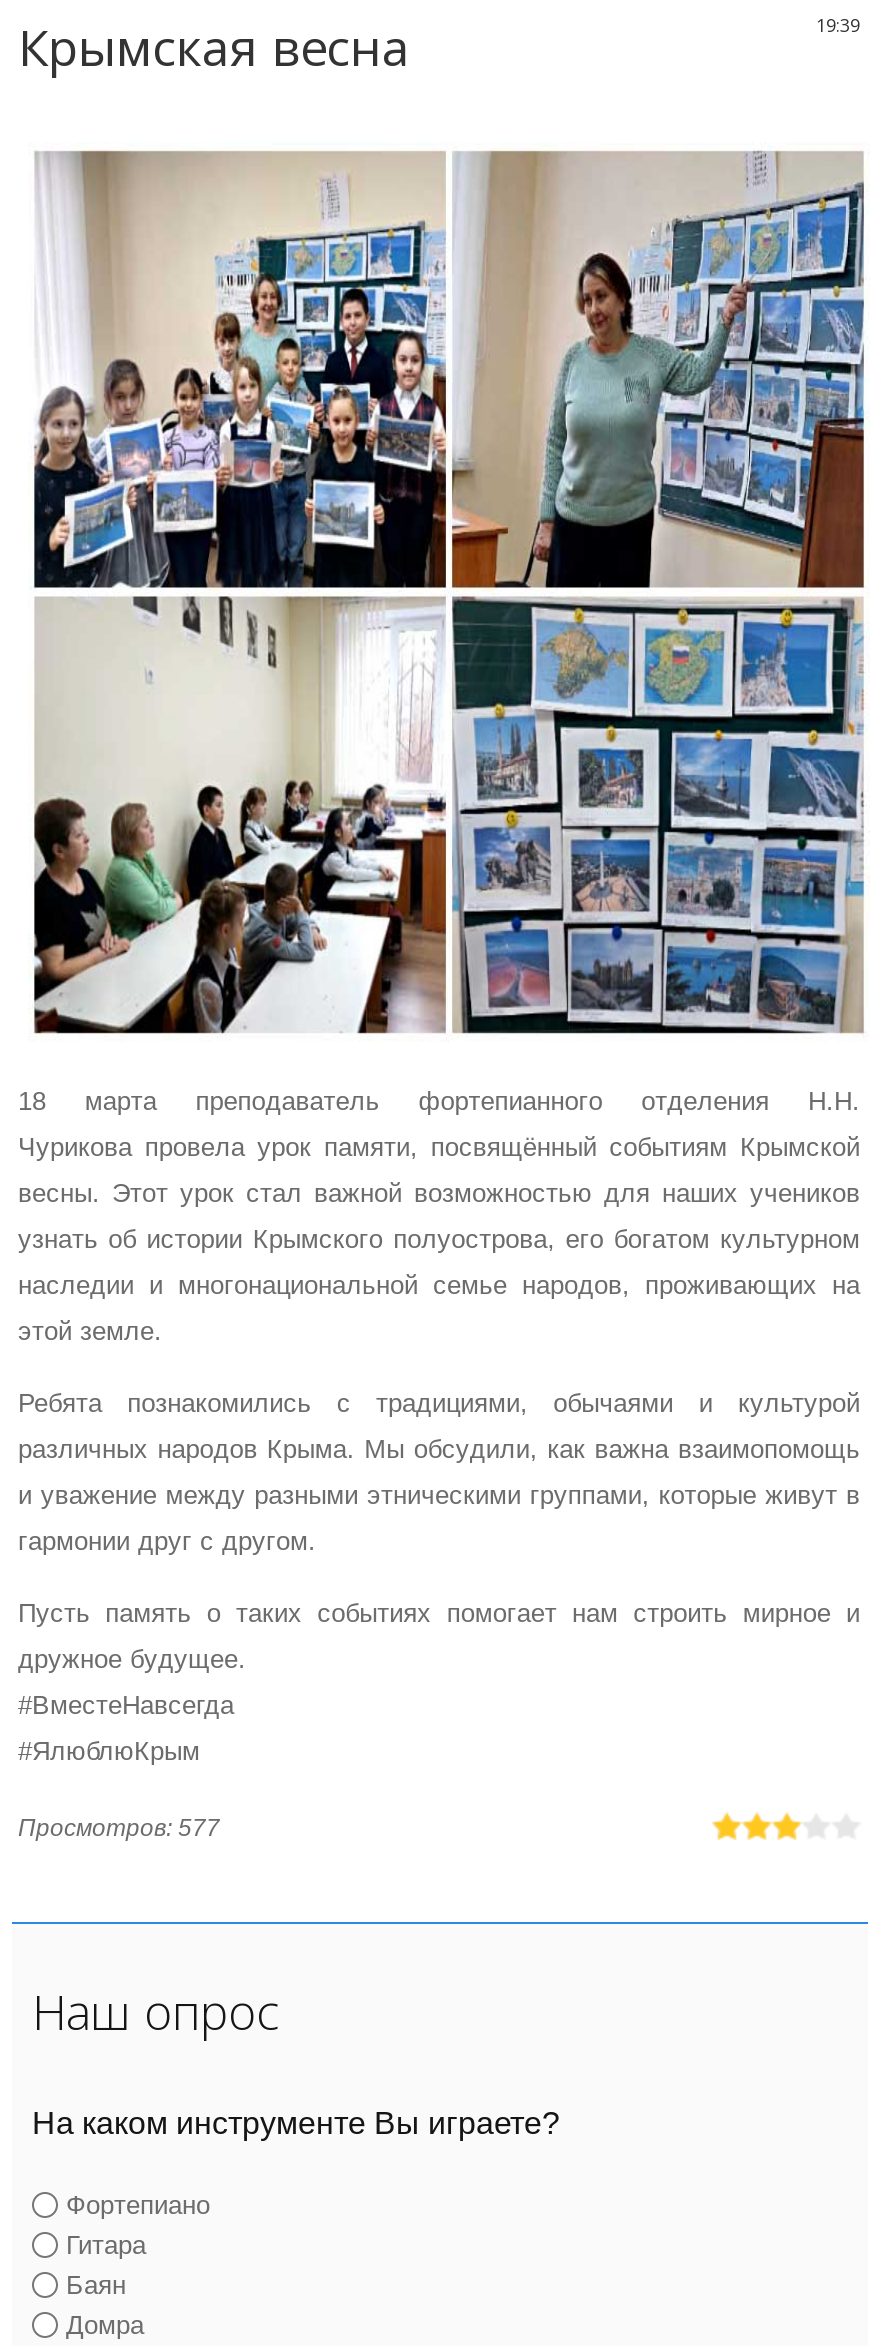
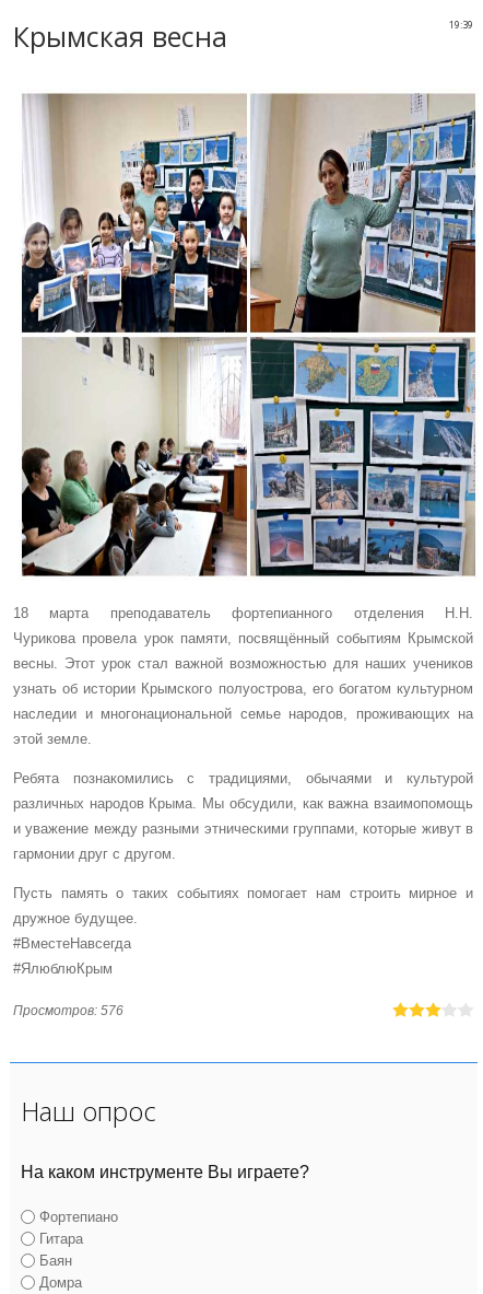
- Просмотров: 577
+ Просмотров: 576
